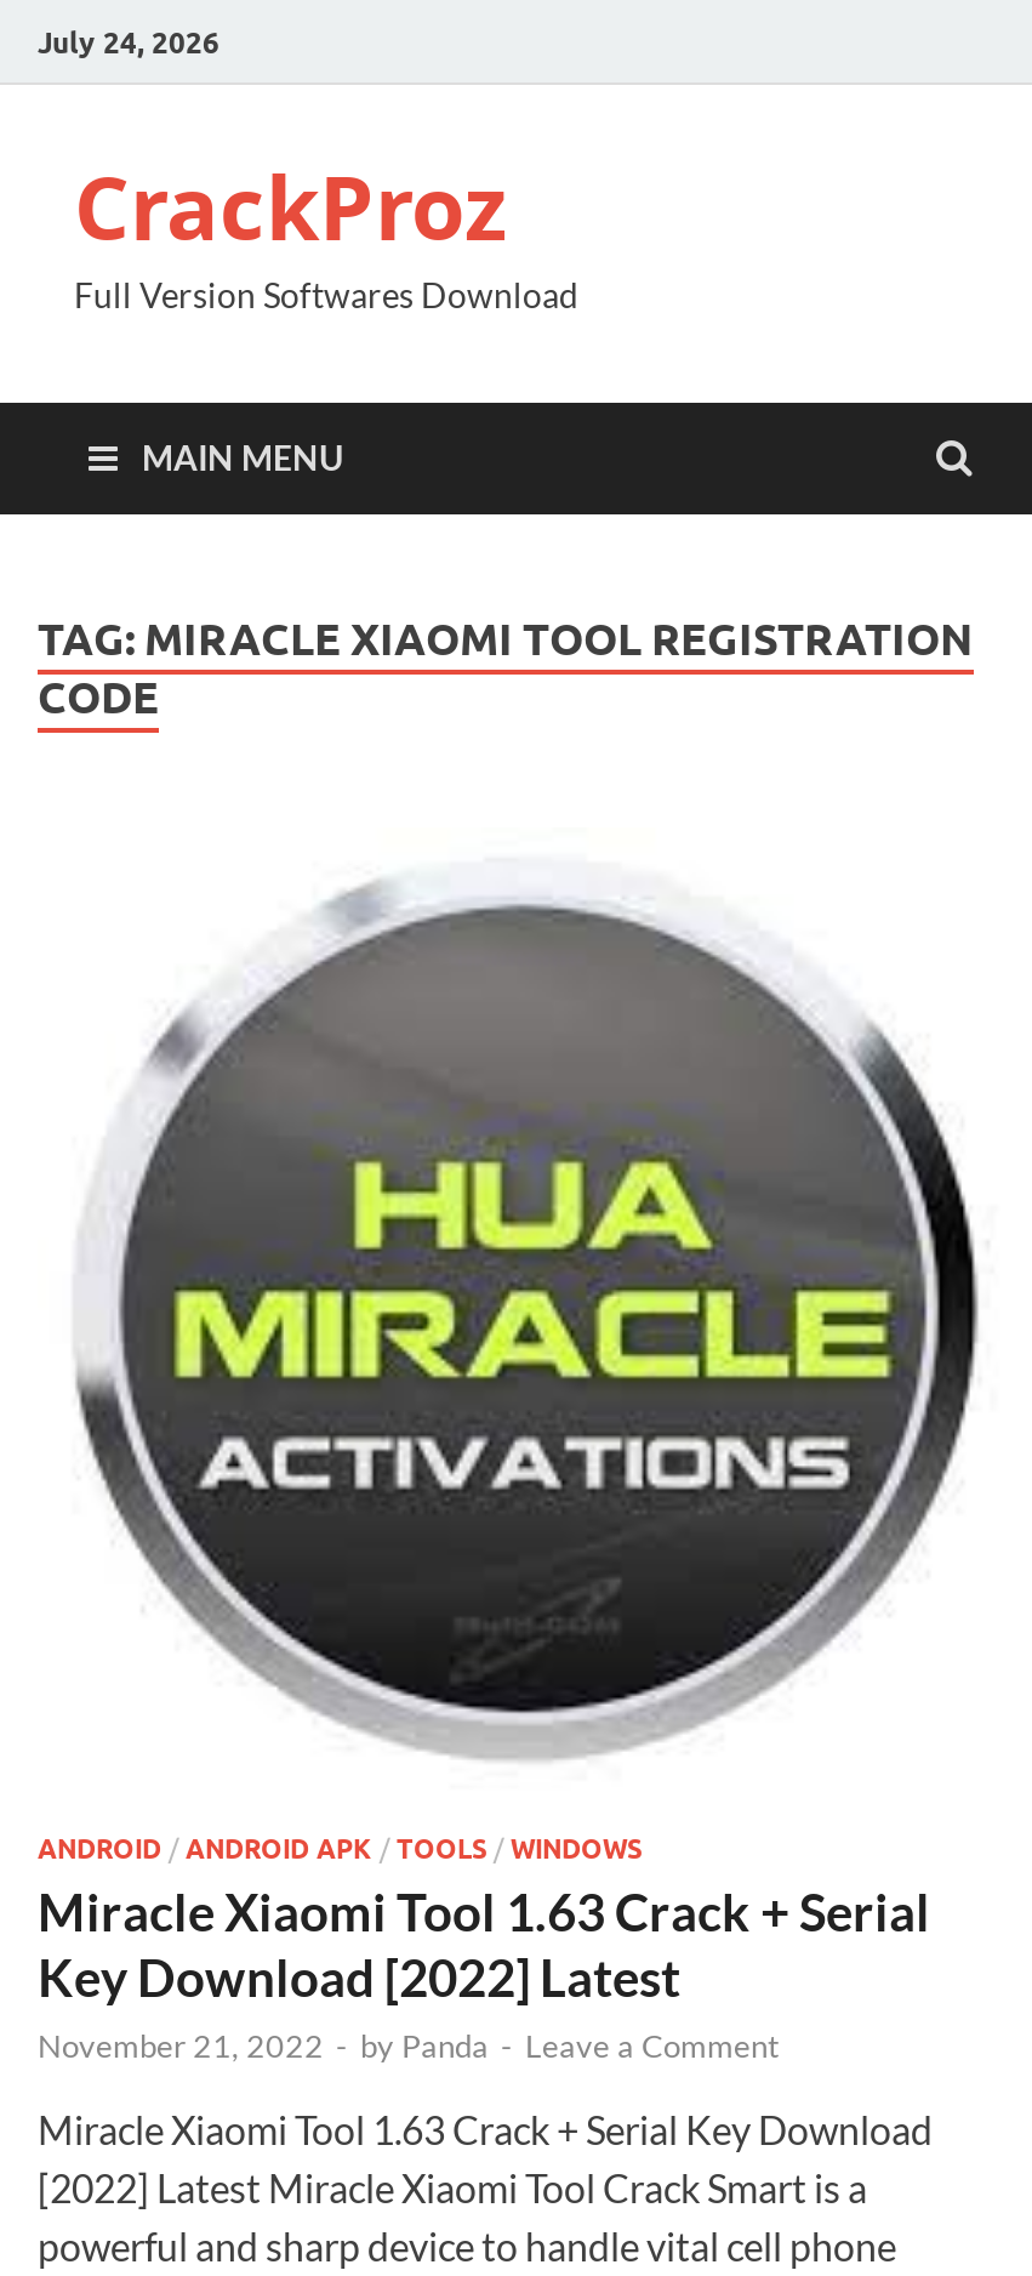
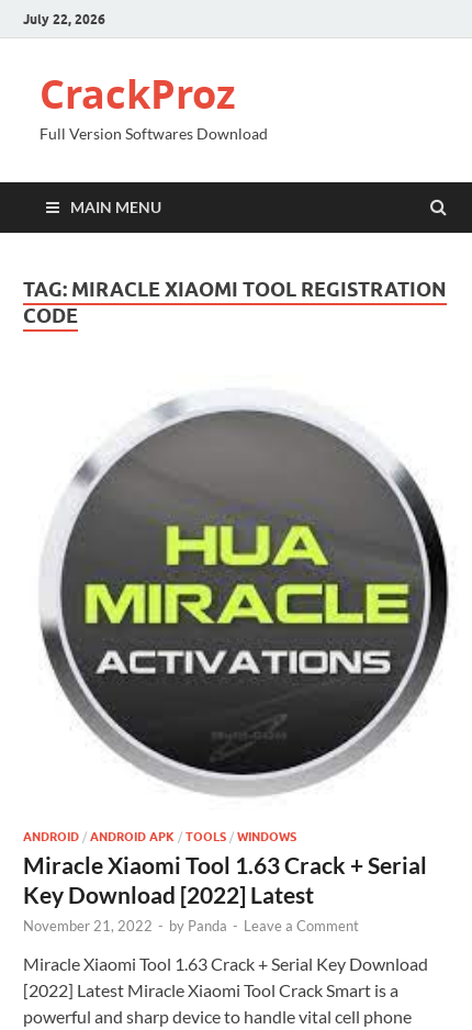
- July 24, 2026
+ July 22, 2026
